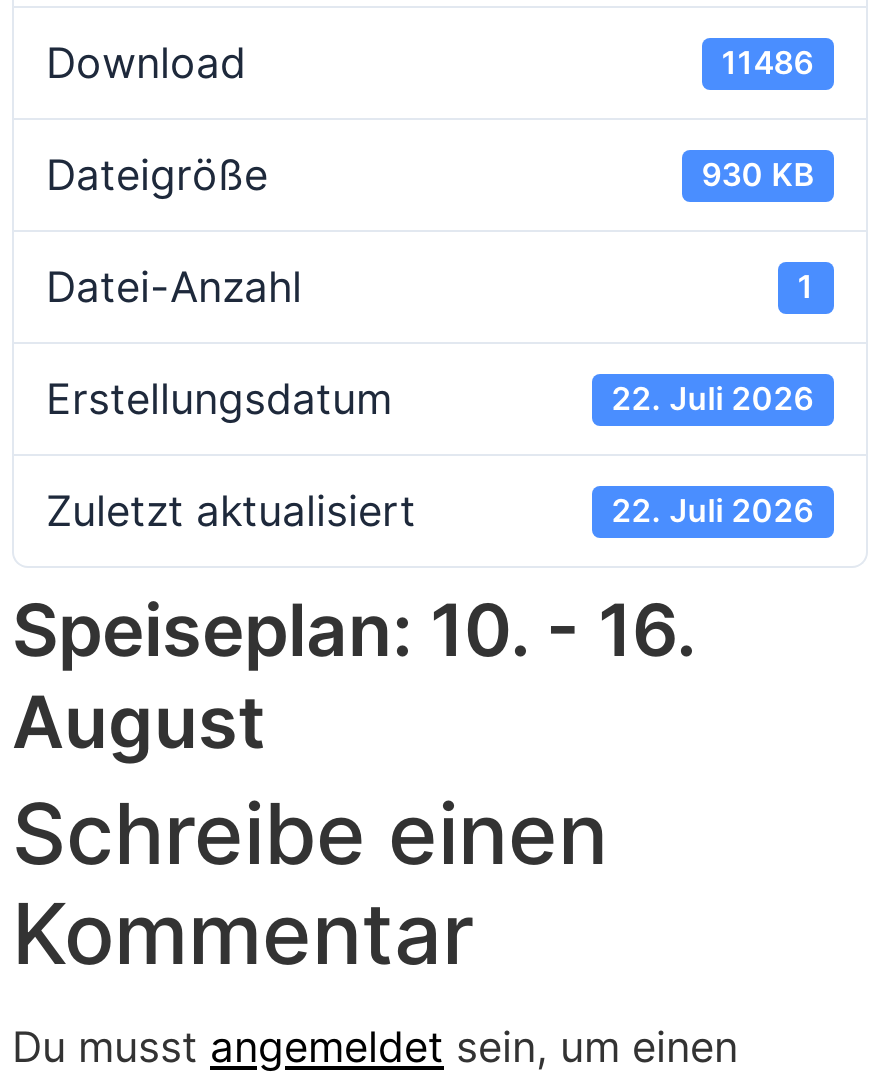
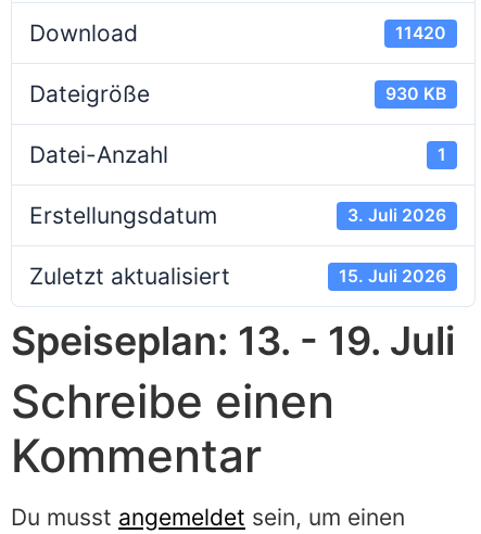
- 11486
+ 11420

- 22. Juli 2026
+ 3. Juli 2026

- 22. Juli 2026
+ 15. Juli 2026

- Speiseplan: 10. - 16.
- August
+ Speiseplan: 13. - 19. Juli
